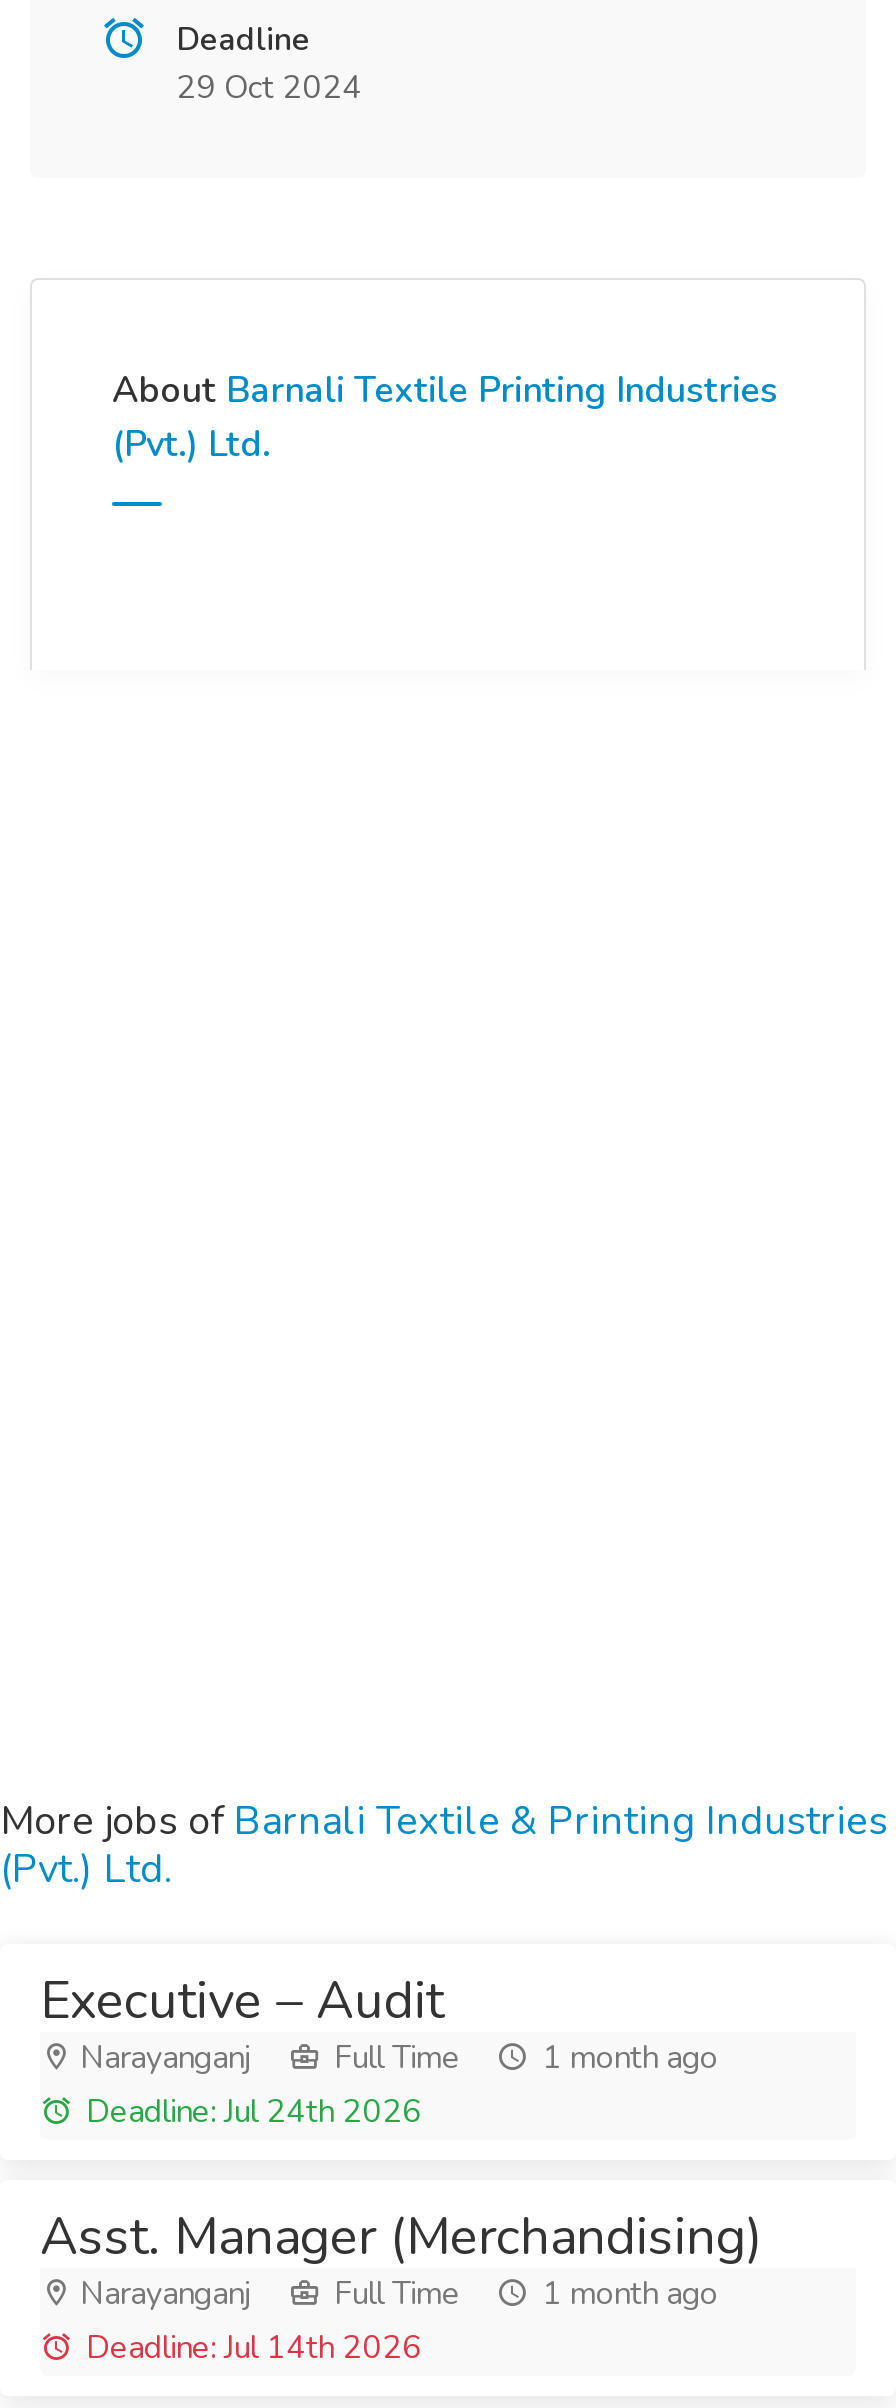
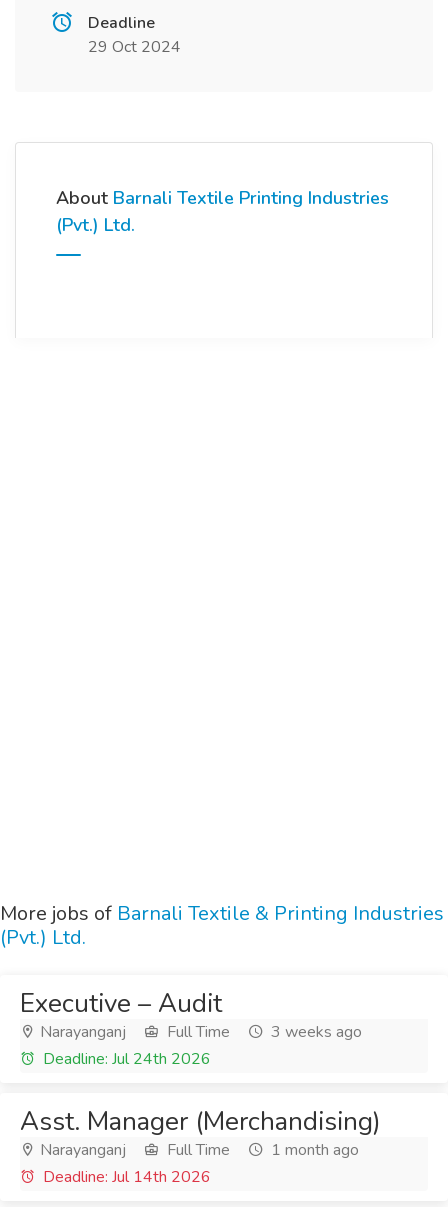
- Narayanganj Full Time 1 month ago
+ Narayanganj Full Time 3 weeks ago
